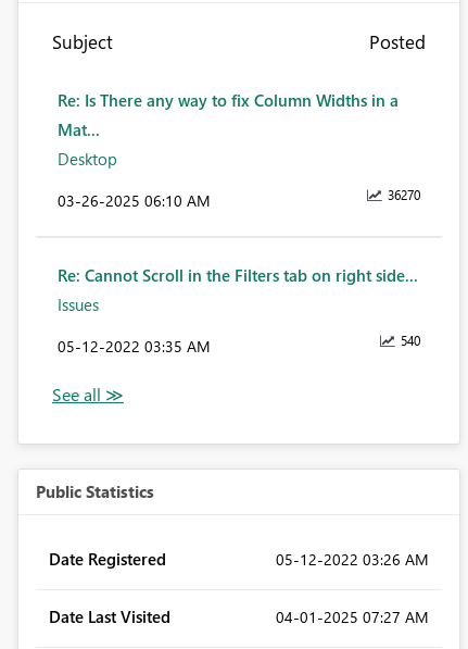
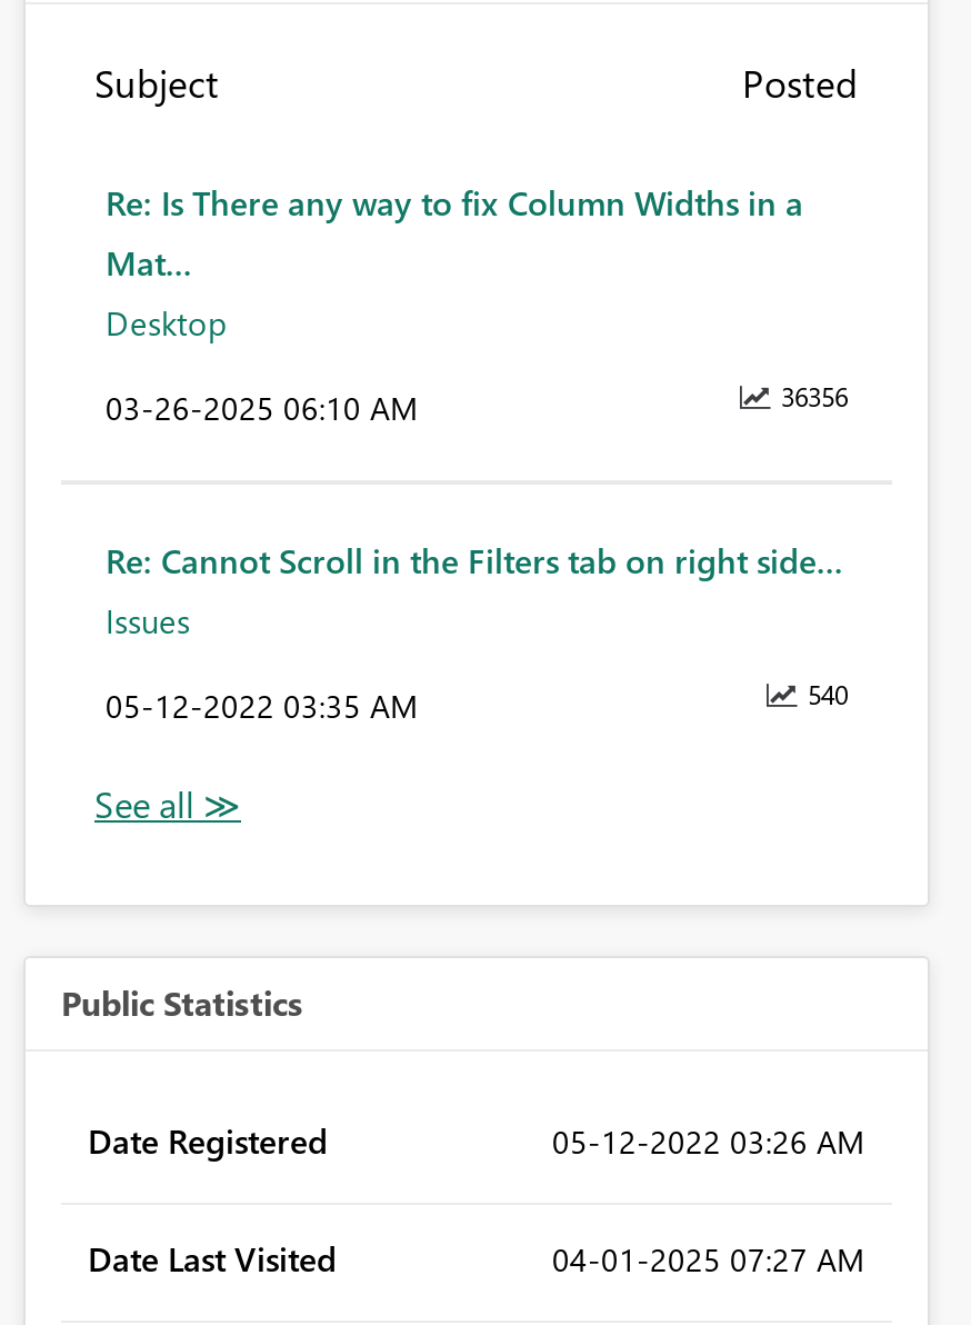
- 36270
+ 36356
